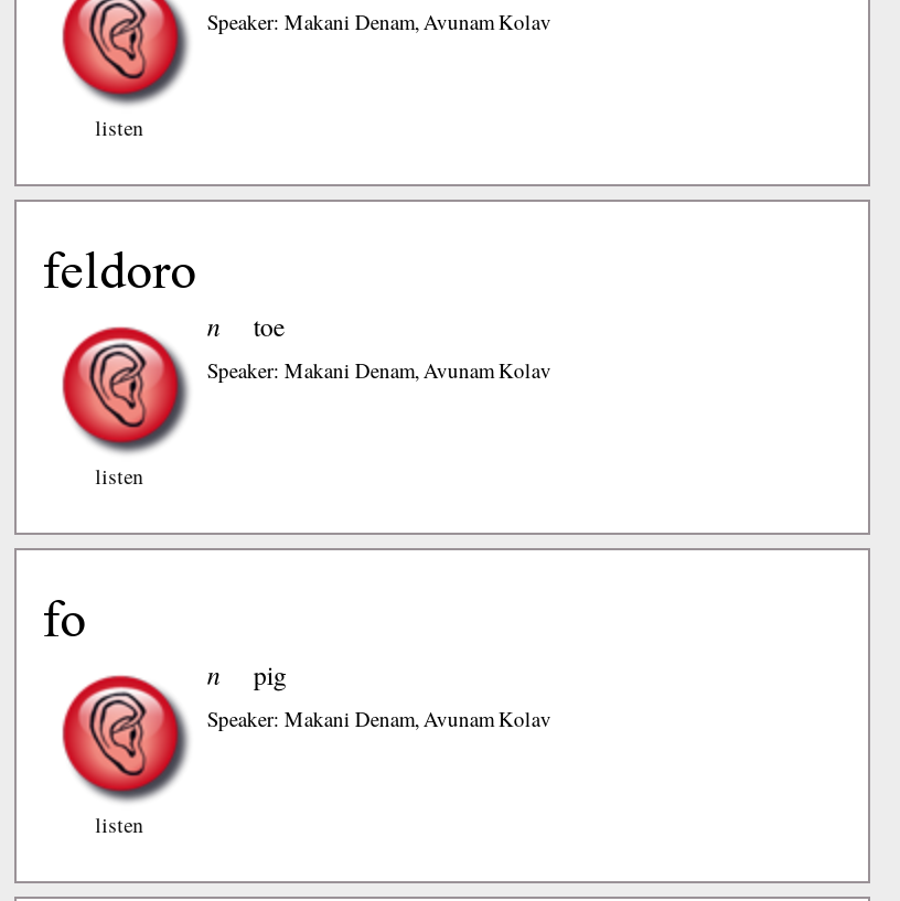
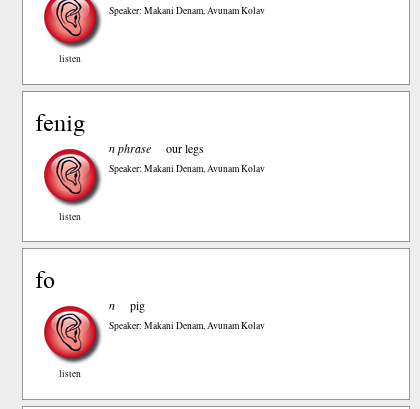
- feldoro
+ fenig

- n
- toe
+ n phrase
+ our legs
